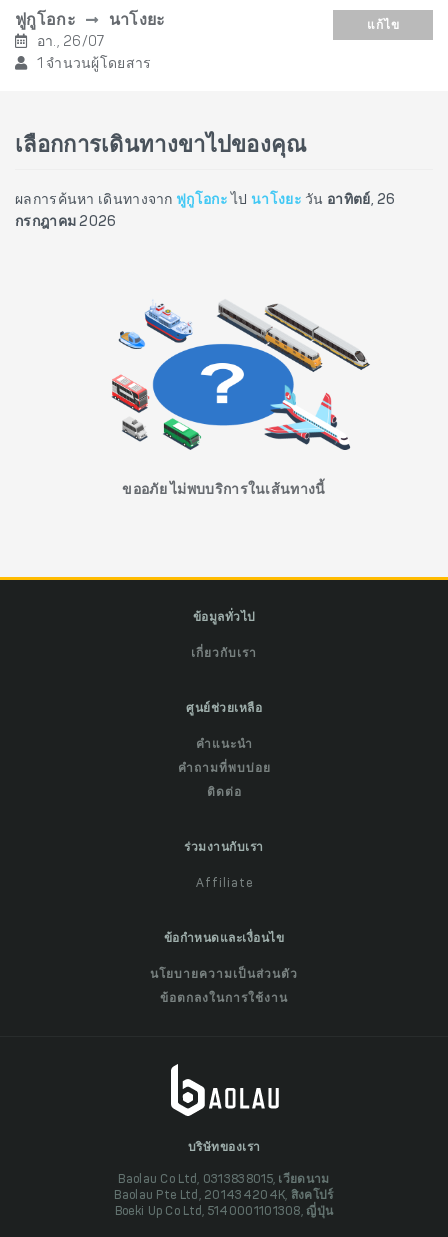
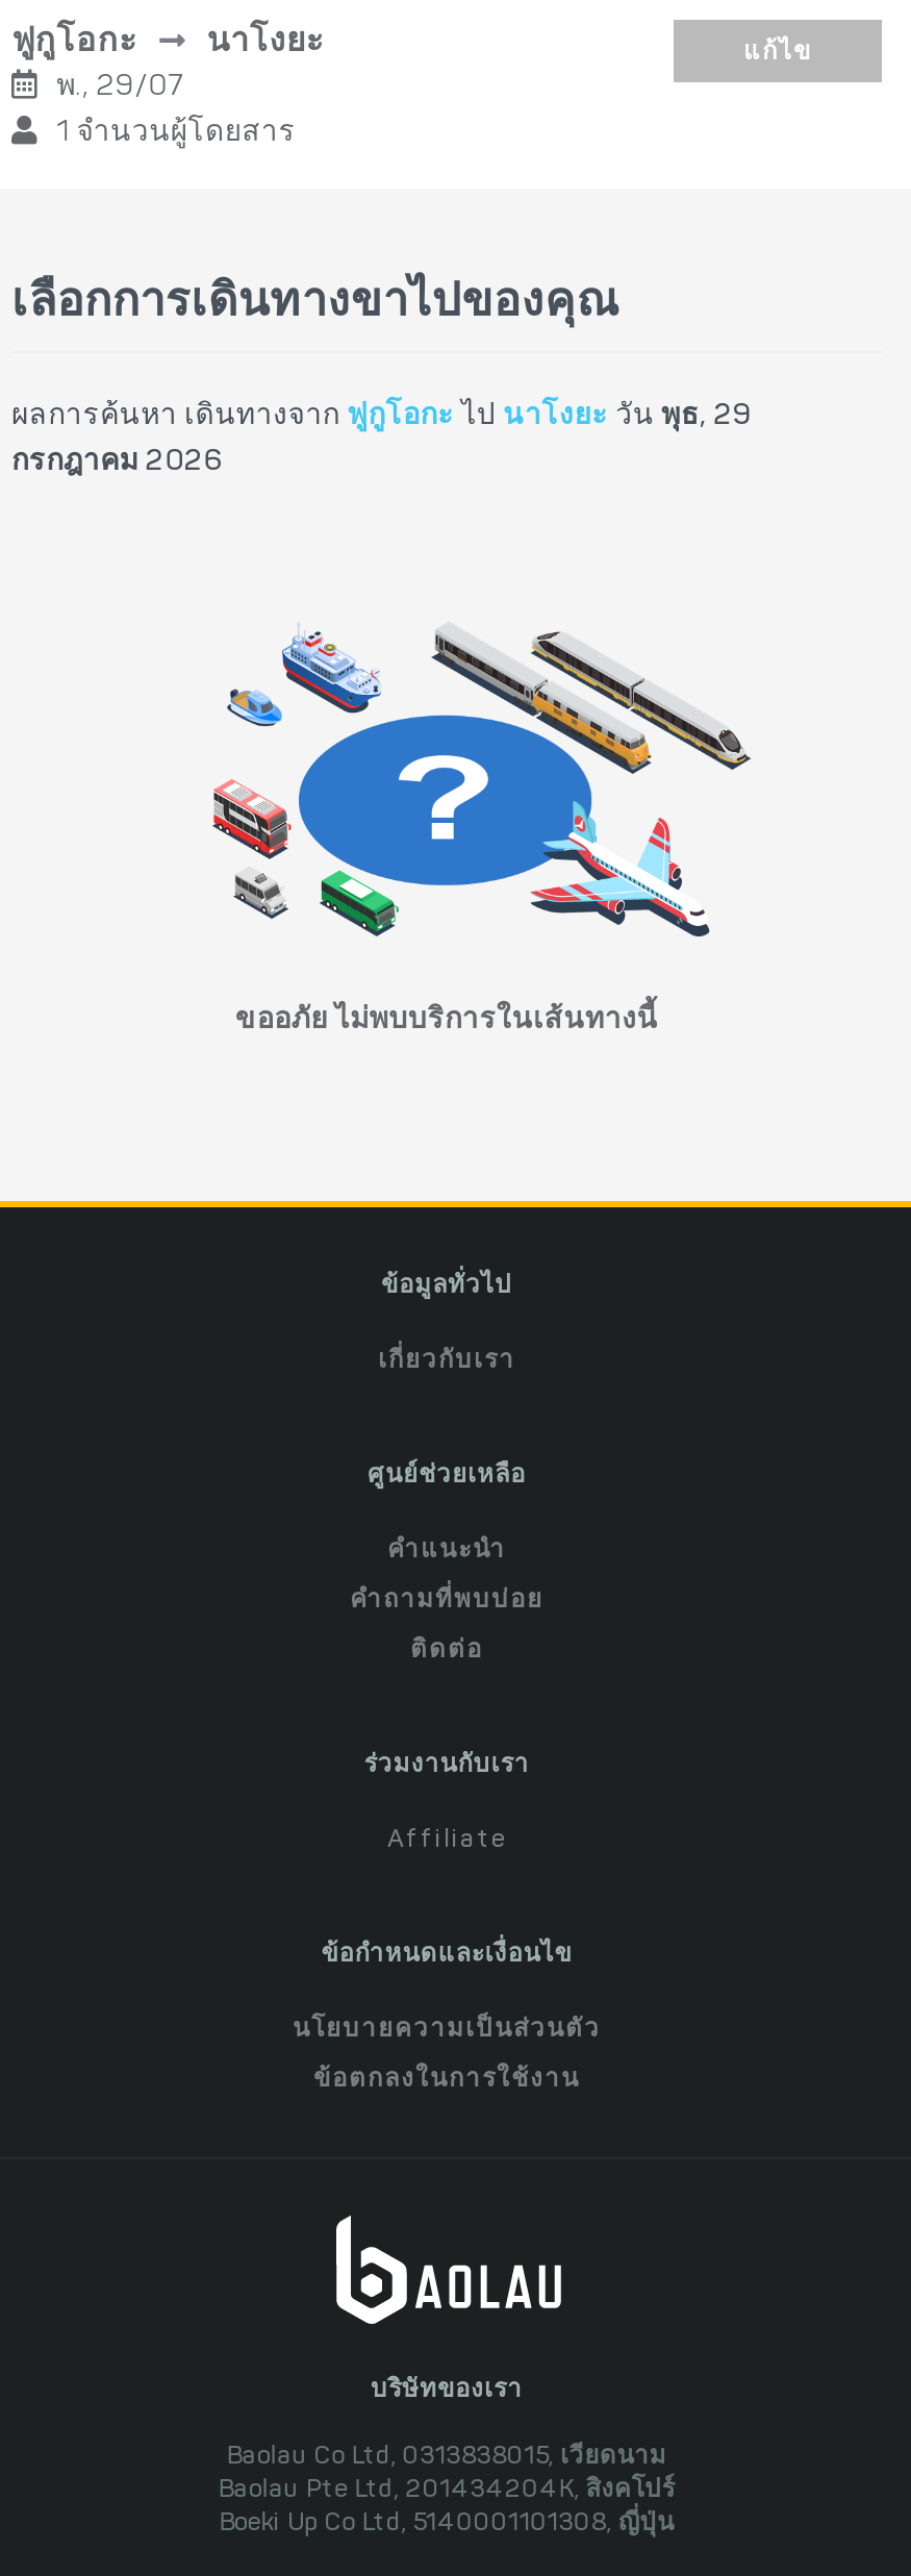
- อา., 26/07
+ พ., 29/07

- ผลการค้นหา เดินทางจากฟูกูโอกะไปนาโงยะวันอาทิตย์, 26
+ ผลการค้นหา เดินทางจากฟูกูโอกะไปนาโงยะวันพุธ, 29
